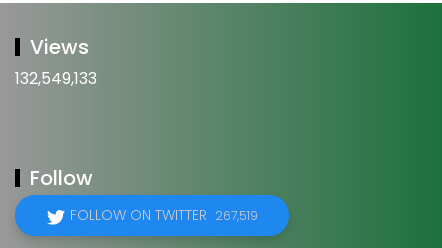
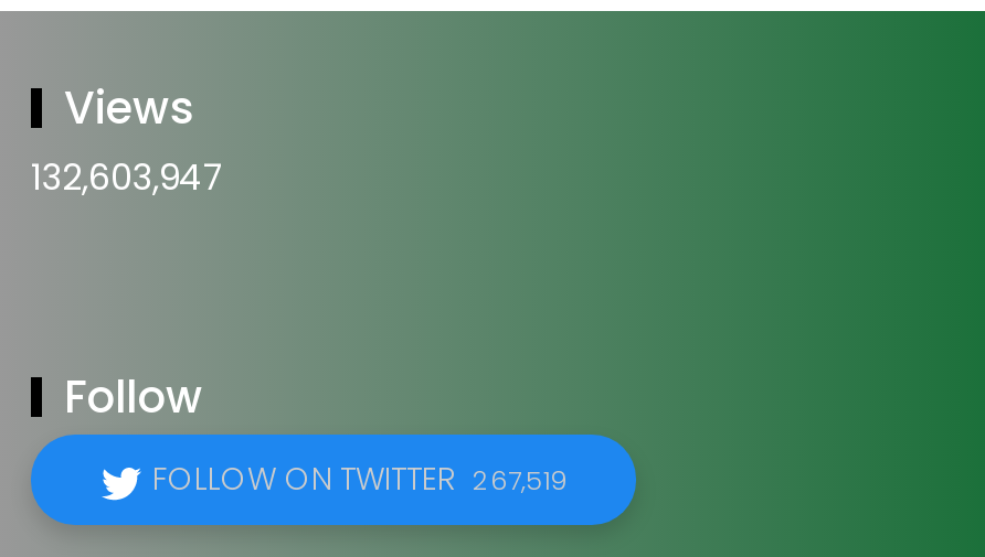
- 132,549,133
+ 132,603,947
